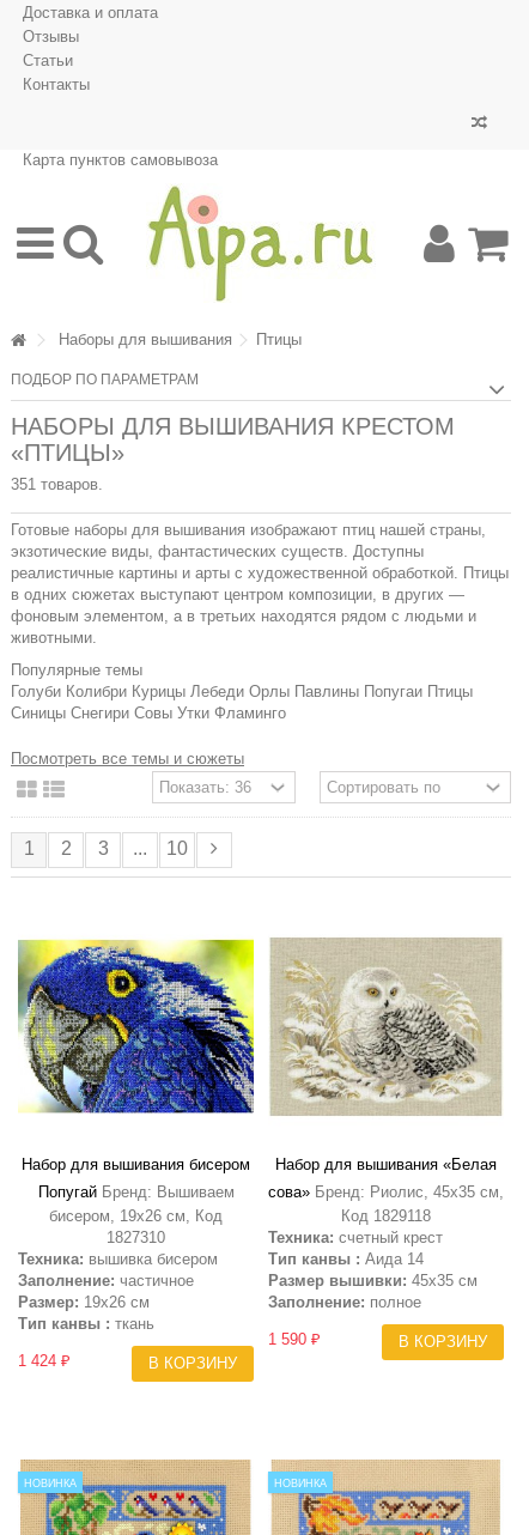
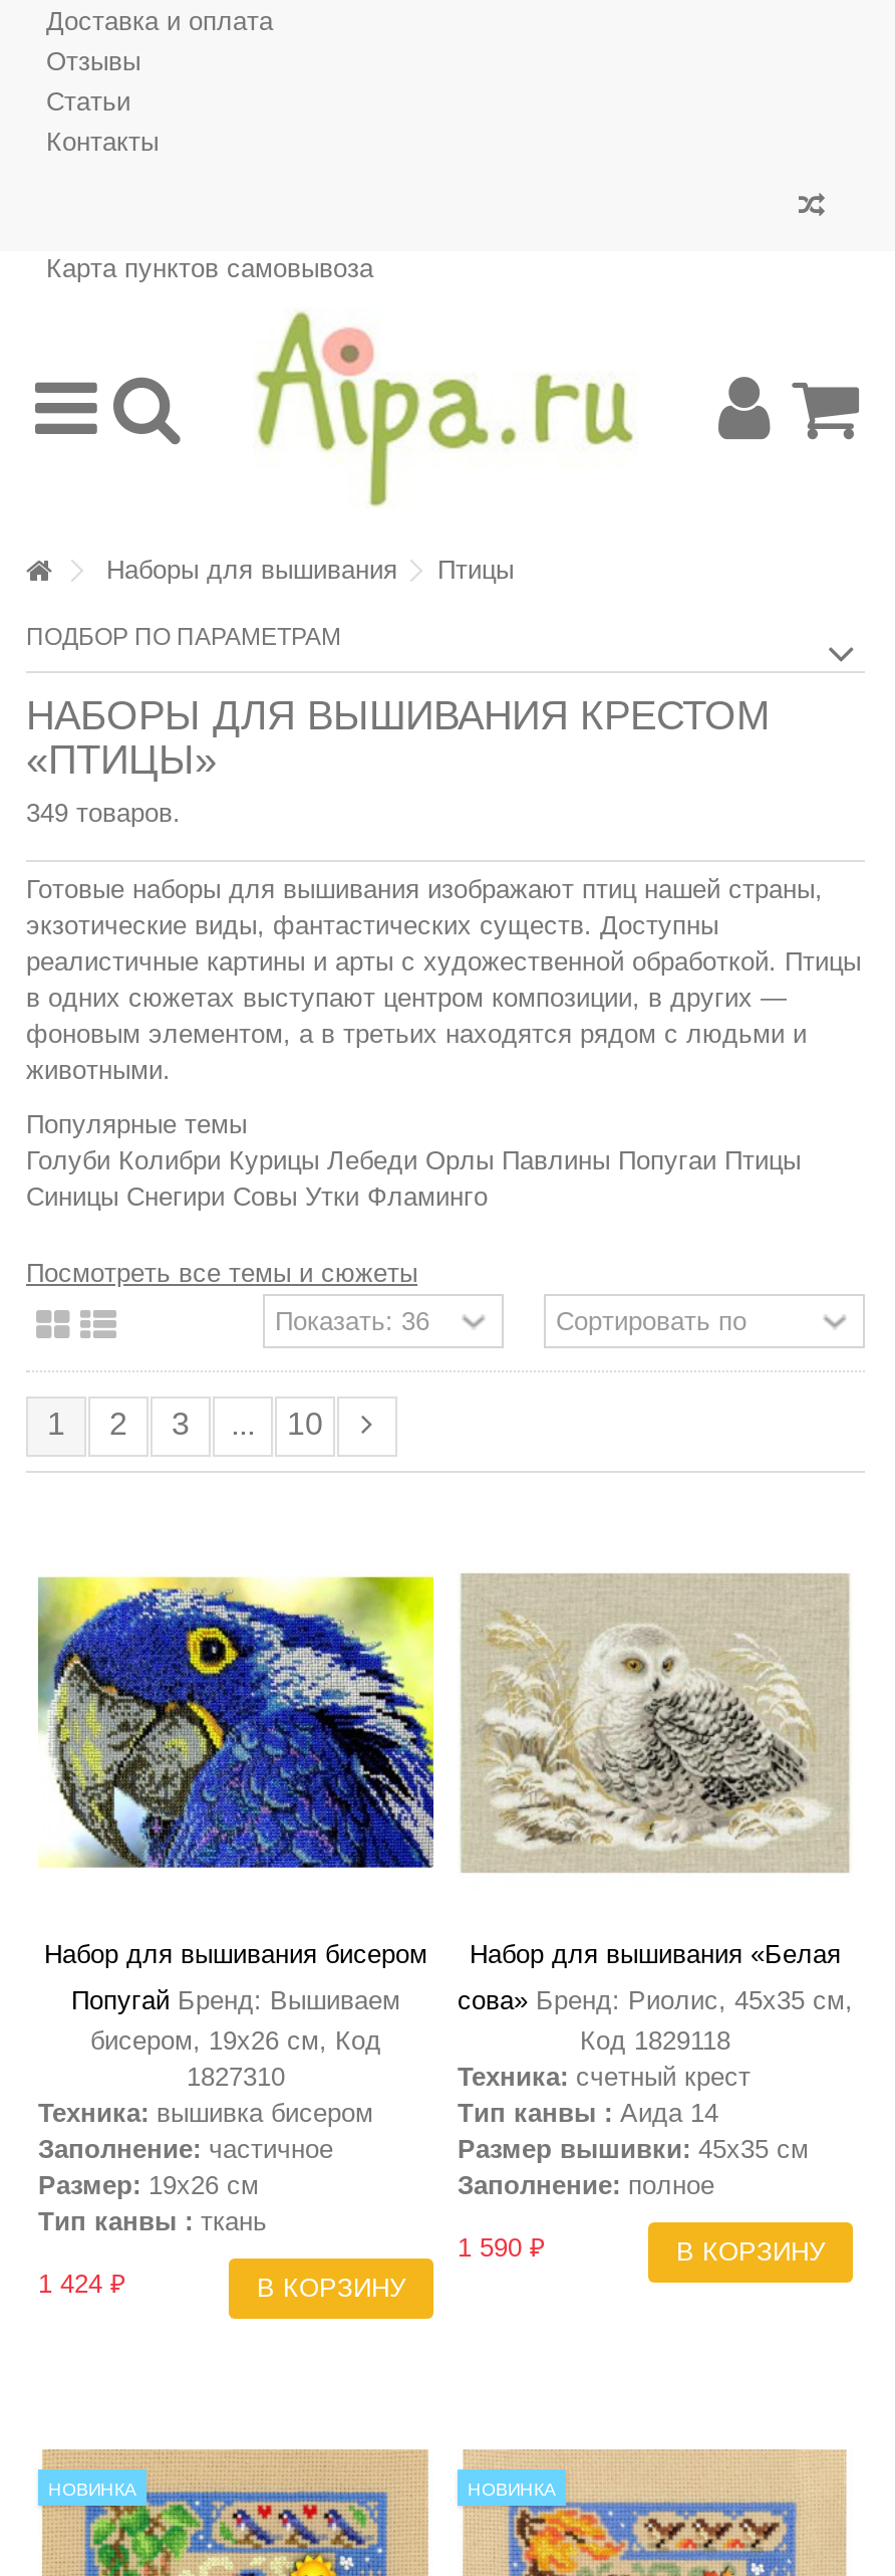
- 351 товаров.
+ 349 товаров.
